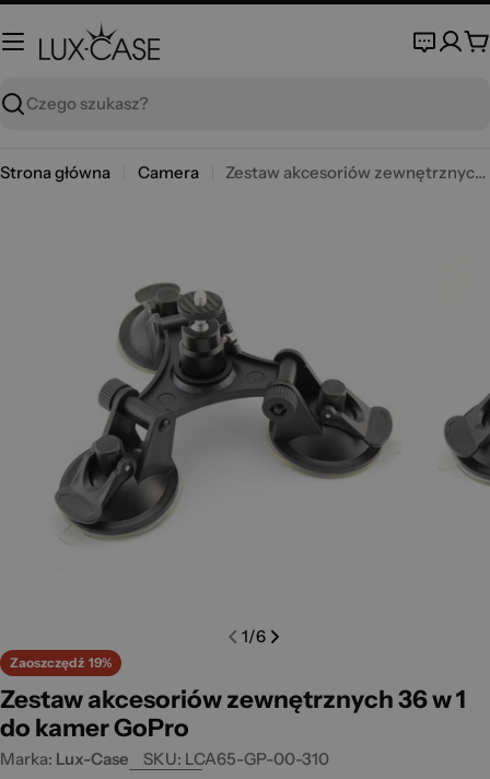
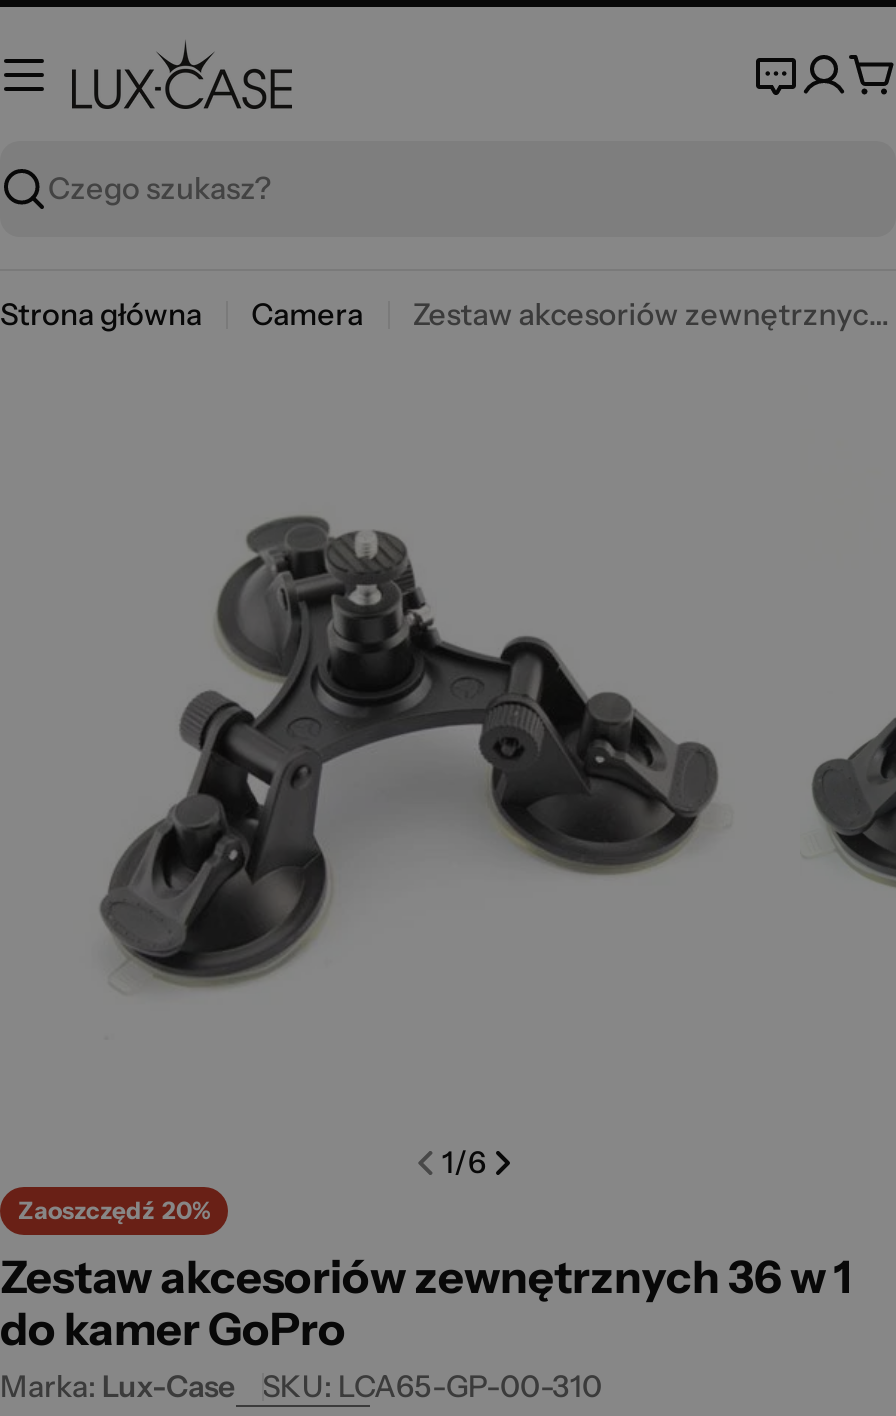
- Zaoszczędź 19%
+ Zaoszczędź 20%
